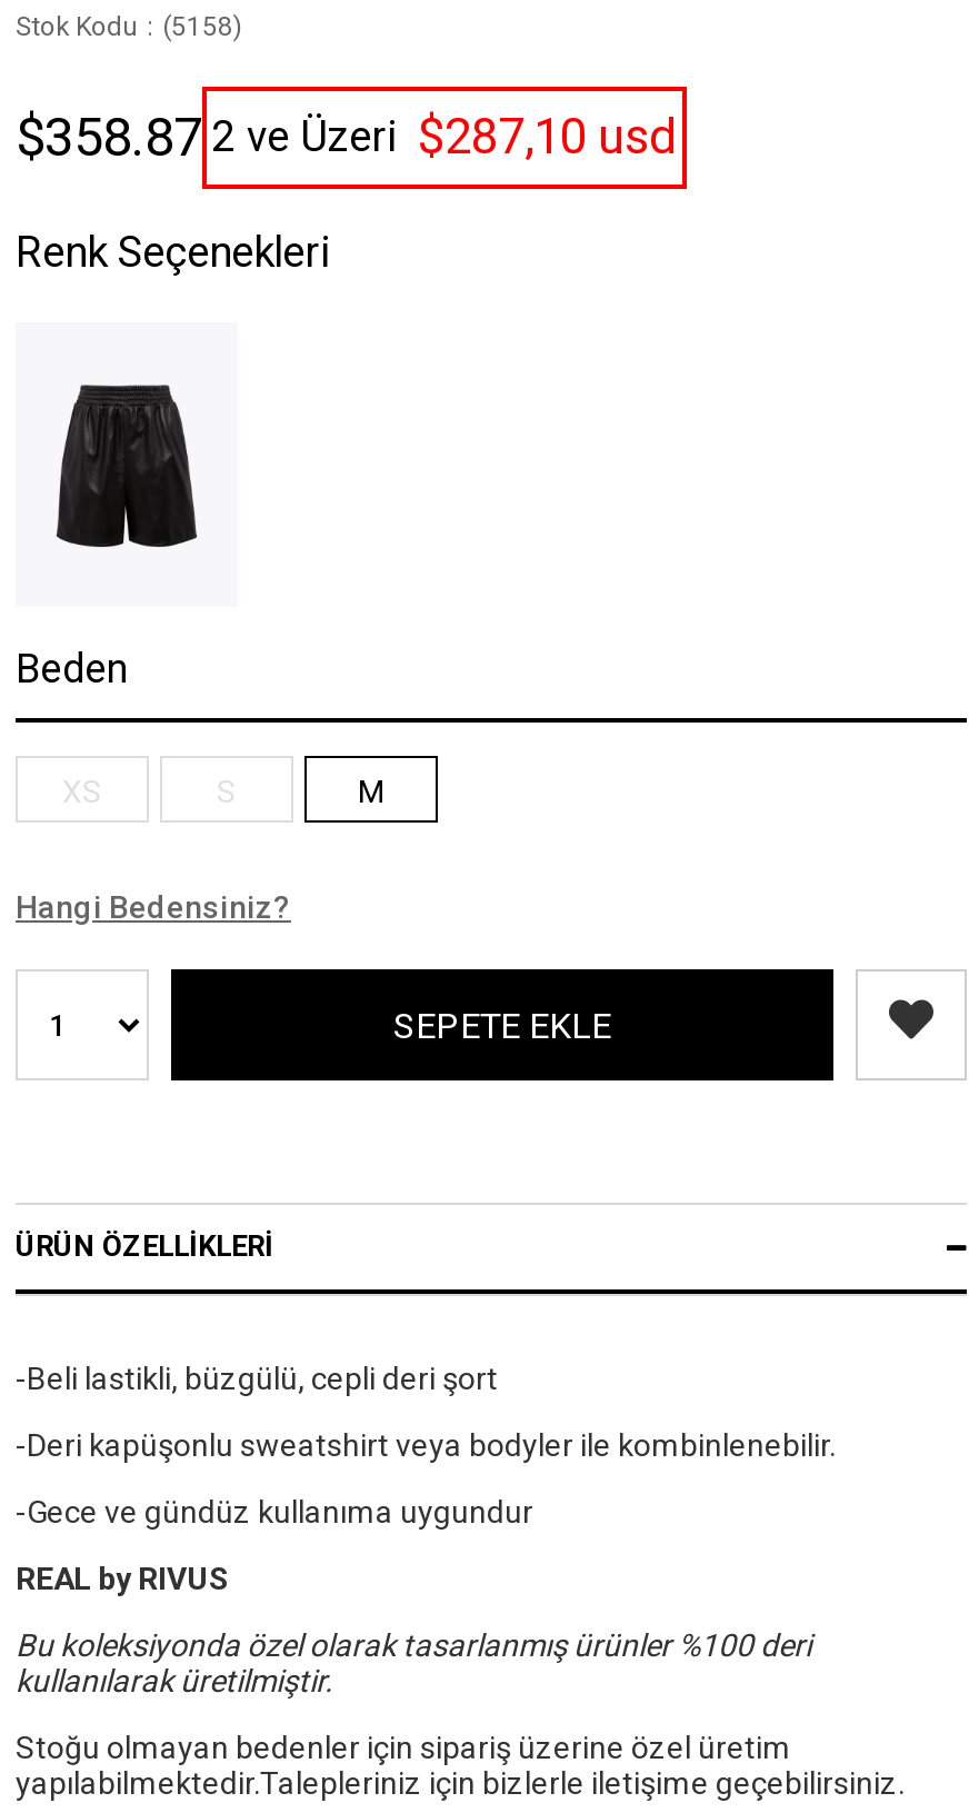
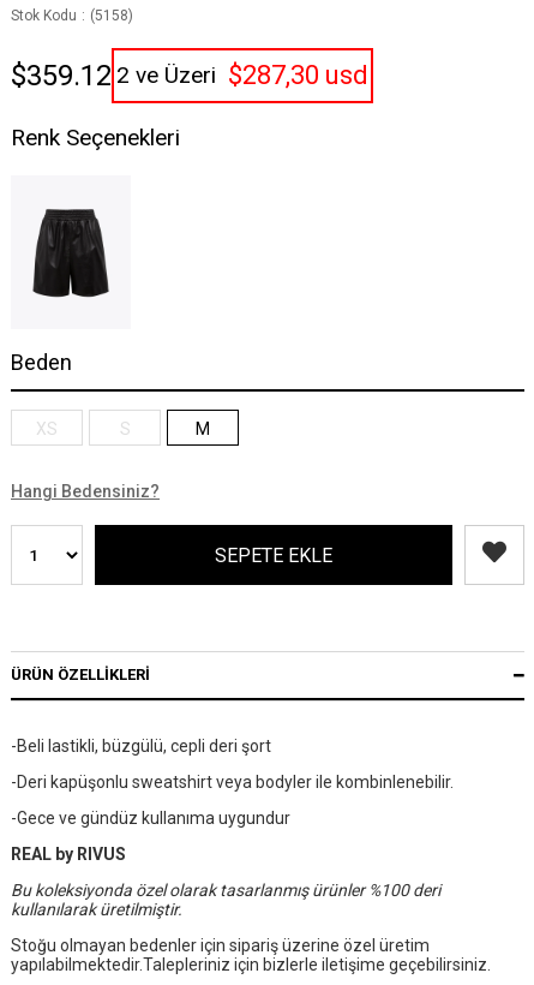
- $358.87 2 ve Üzeri $287,10 usd
+ $359.12 2 ve Üzeri $287,30 usd
